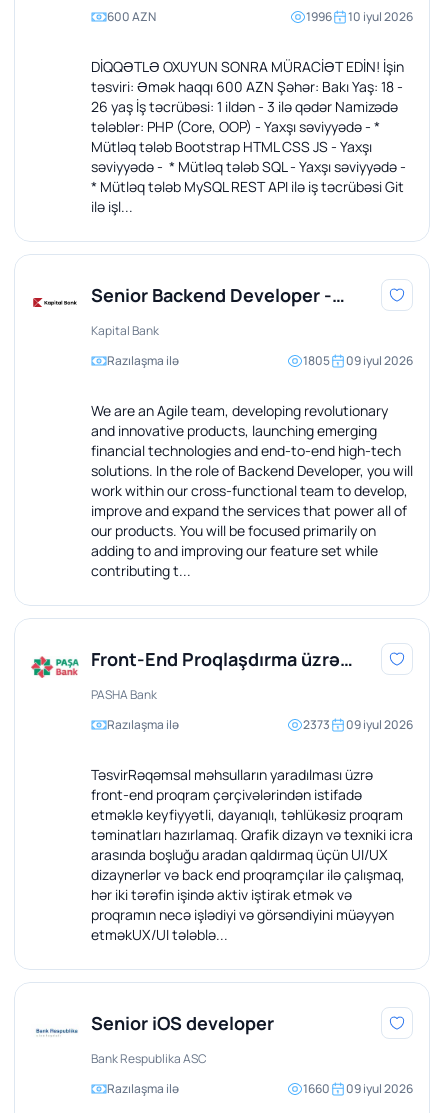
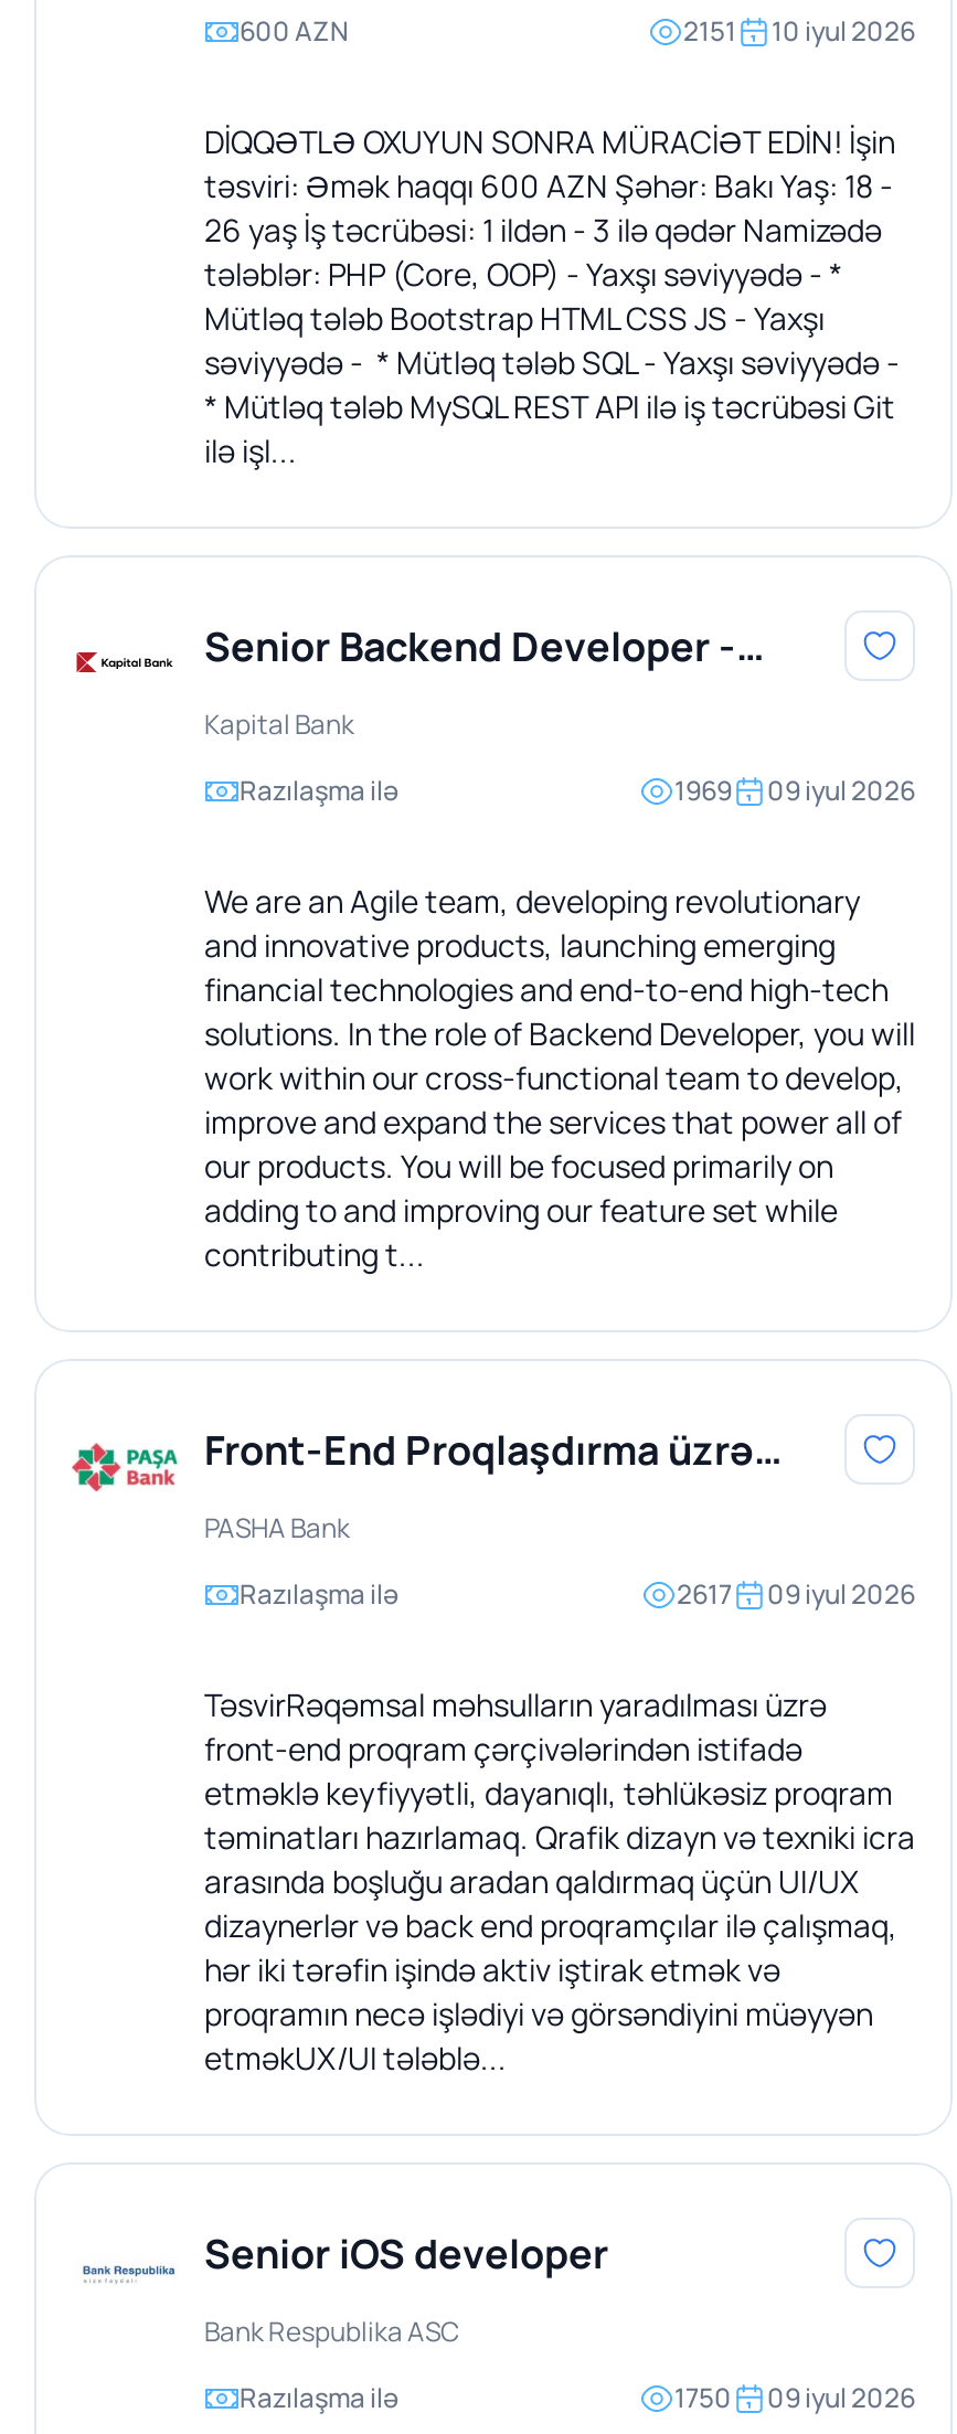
- 1996 10 iyul 2026
+ 2151 10 iyul 2026

- 1805 09 iyul 2026
+ 1969 09 iyul 2026

- 2373 09 iyul 2026
+ 2617 09 iyul 2026

- 1660 09 iyul 2026
+ 1750 09 iyul 2026
